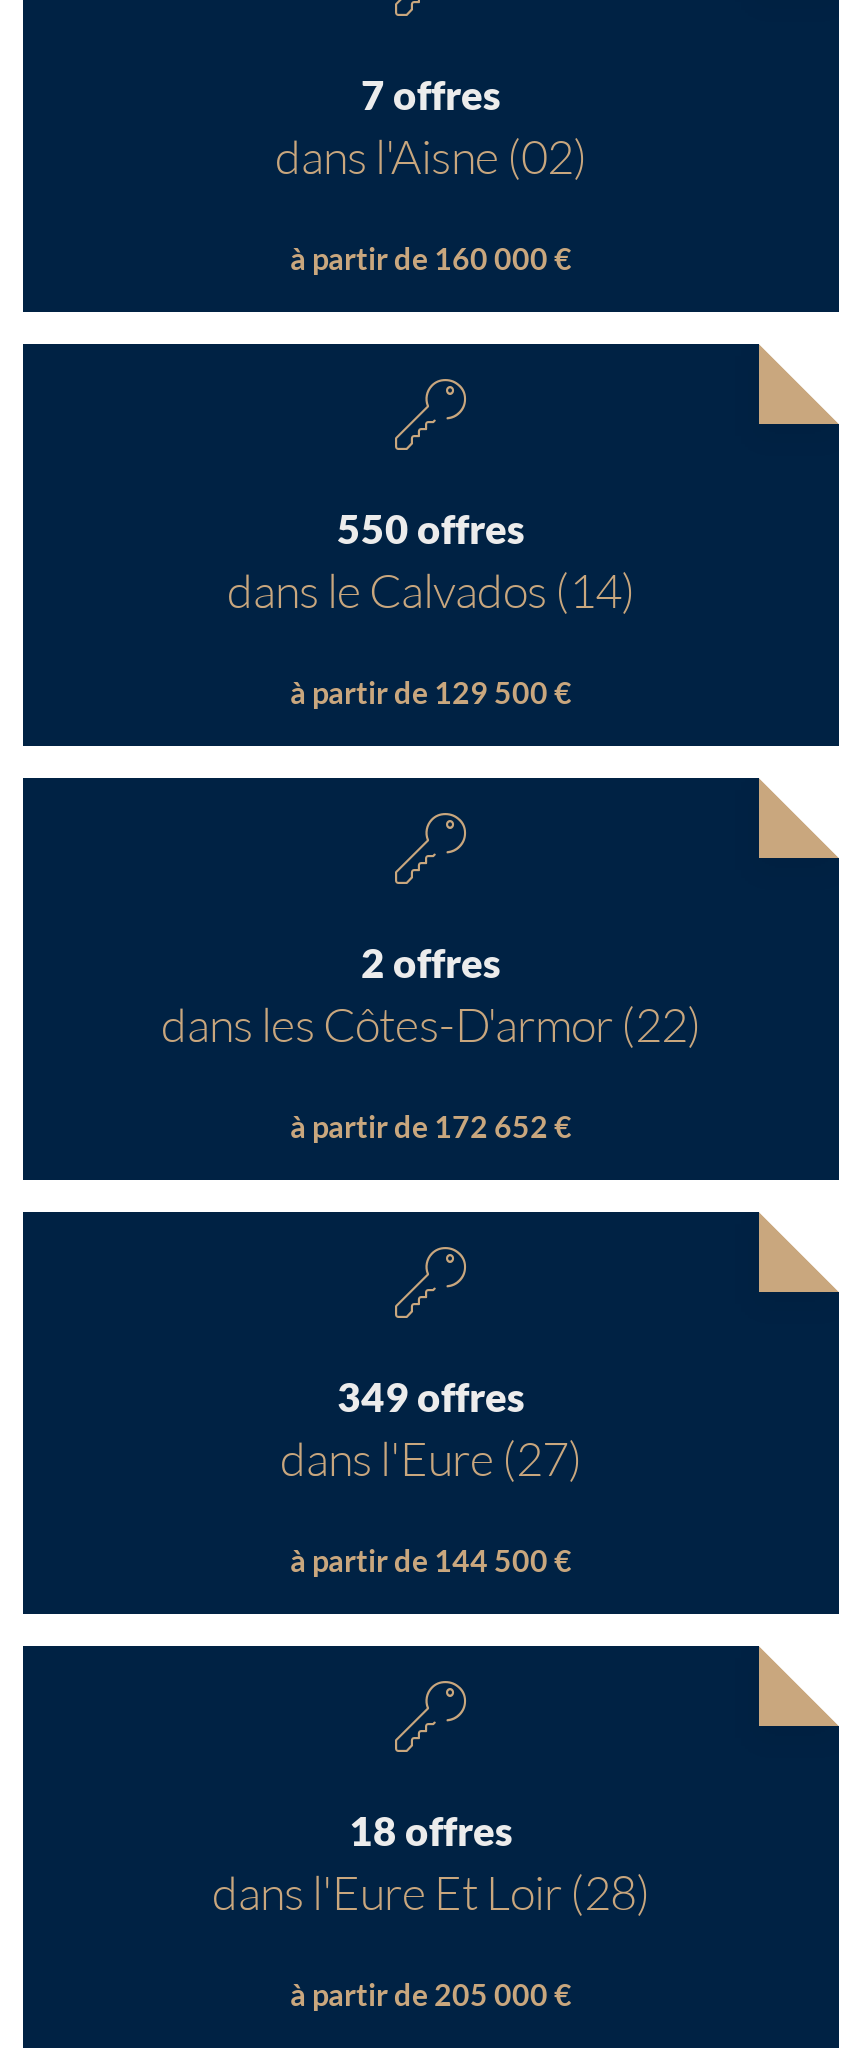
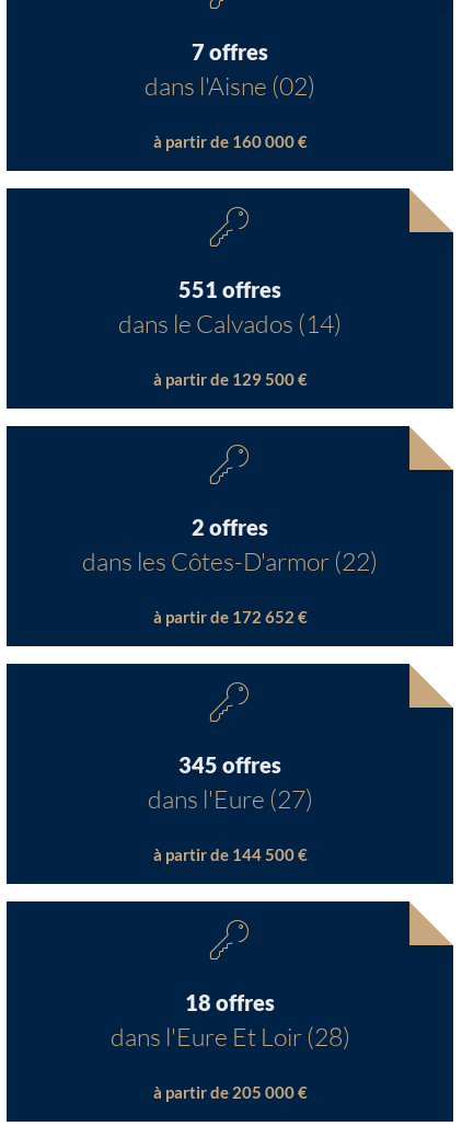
- 550 offres
+ 551 offres

- 349 offres
+ 345 offres
